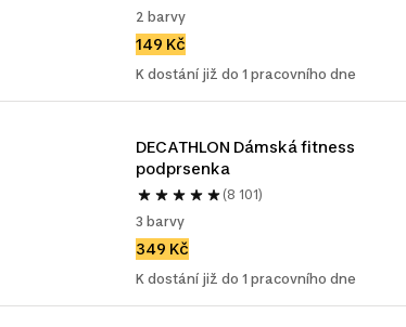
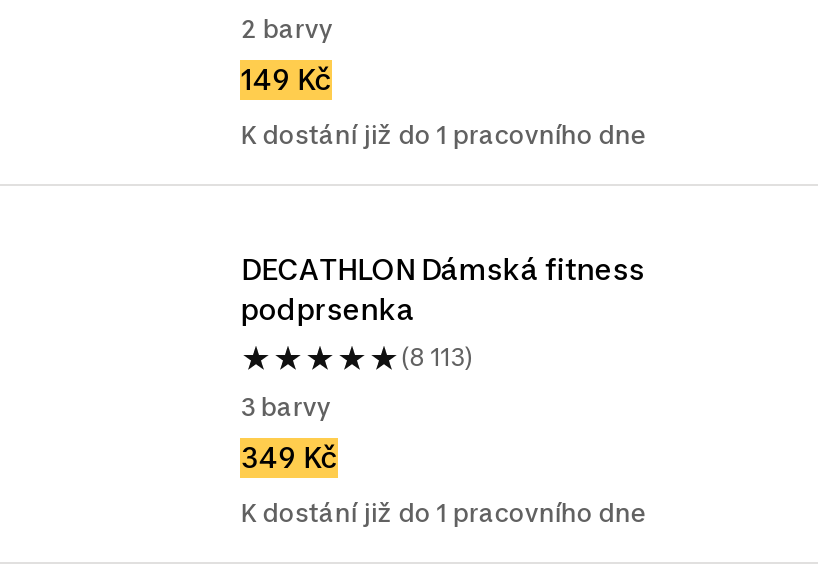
- (8 101)
+ (8 113)
